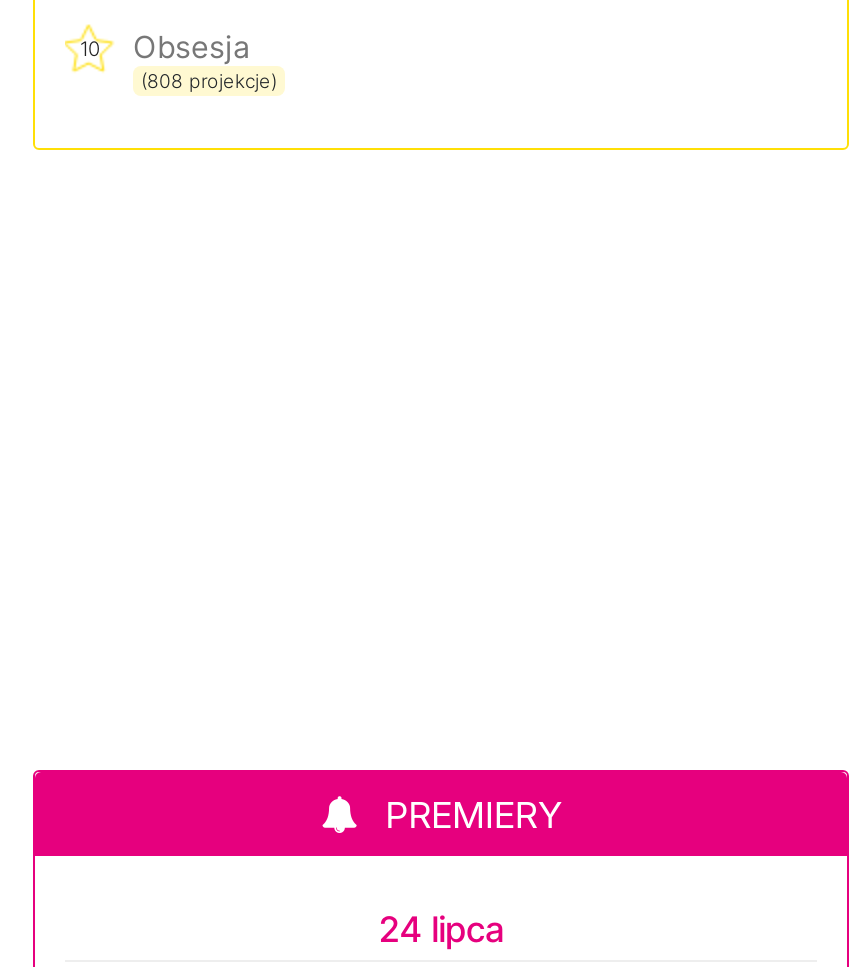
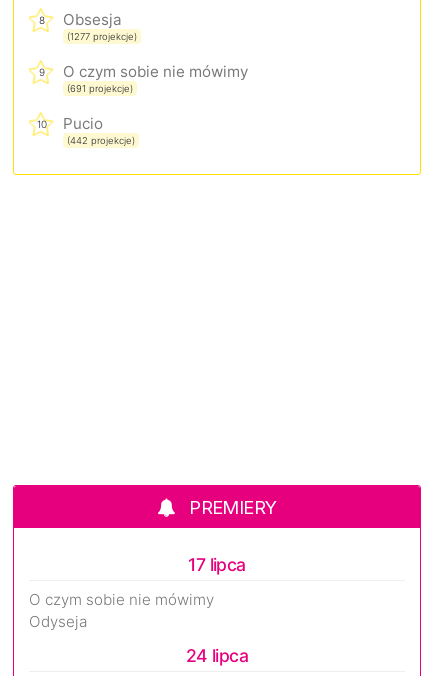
- 10 Obsesja
+ 8 Obsesja

- (808 projekcje)
+ (1277 projekcje)
+ 9
+ O czym sobie nie mówimy
+ (691 projekcje)
+ 10
+ Pucio
+ (442 projekcje)

+ 17 lipca
+ O czym sobie nie mówimy
+ Odyseja
